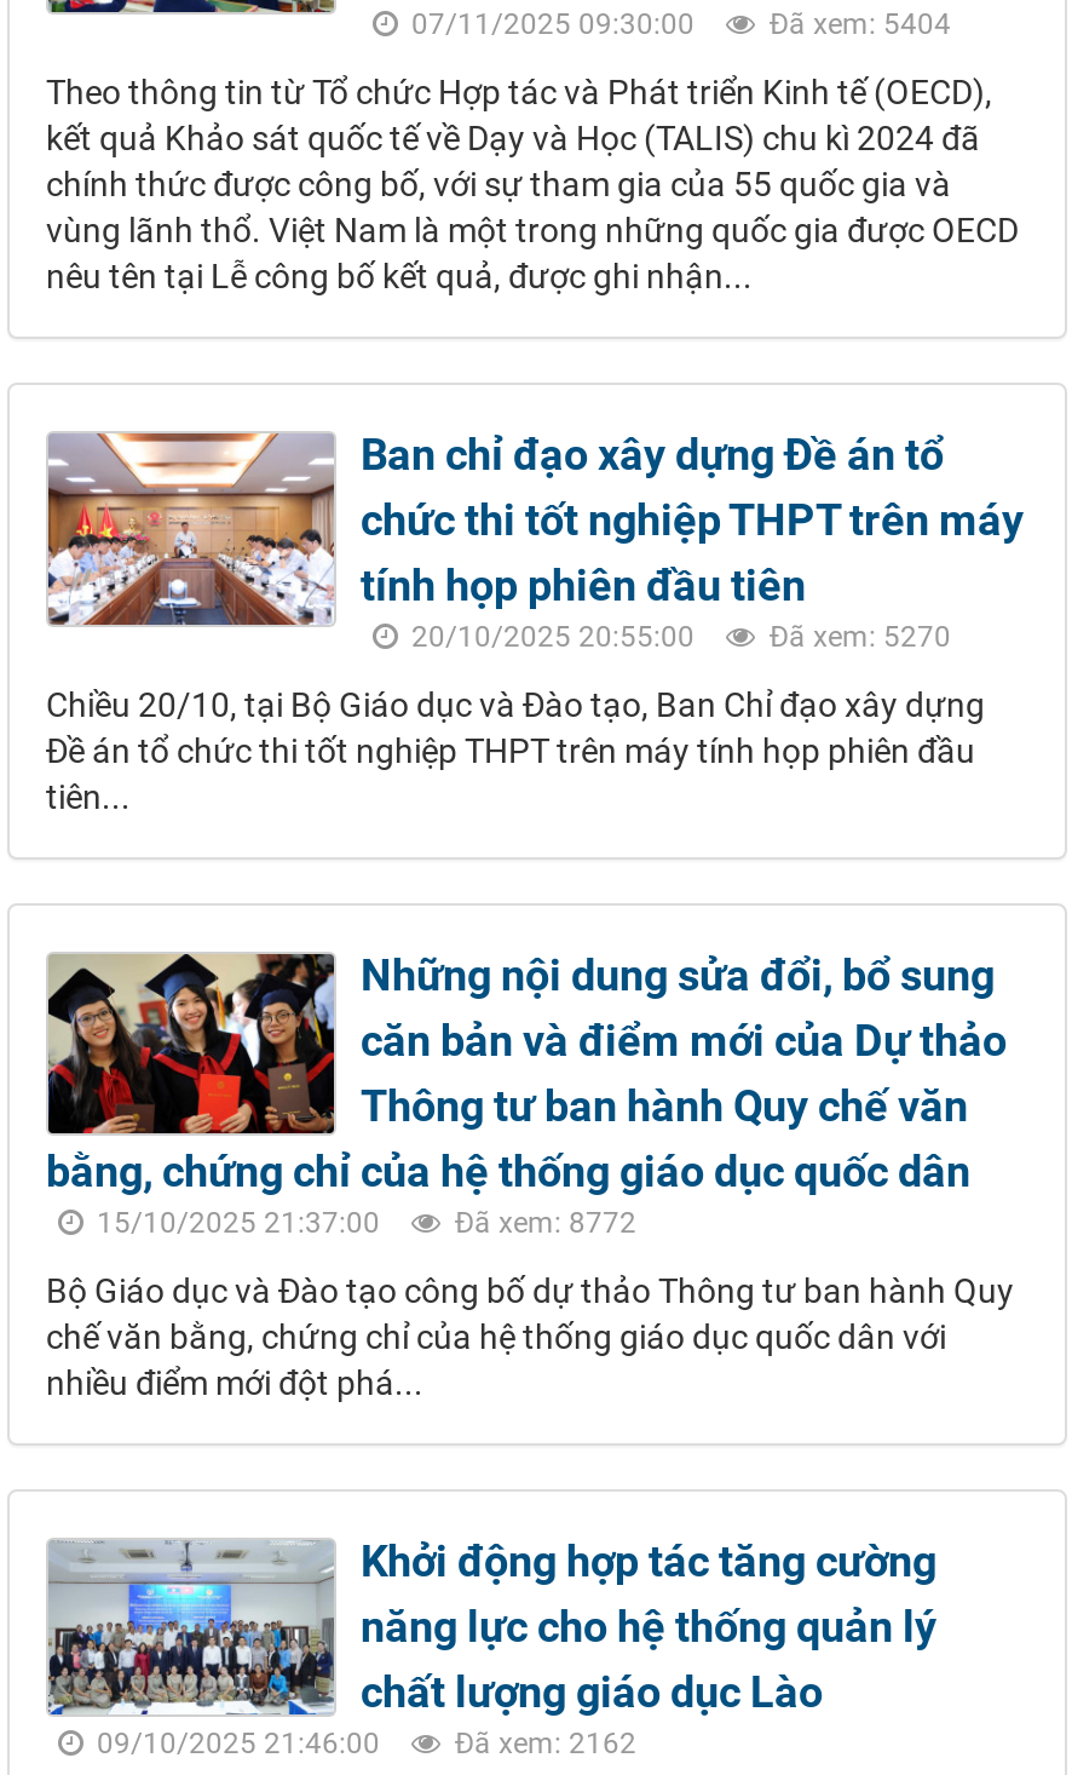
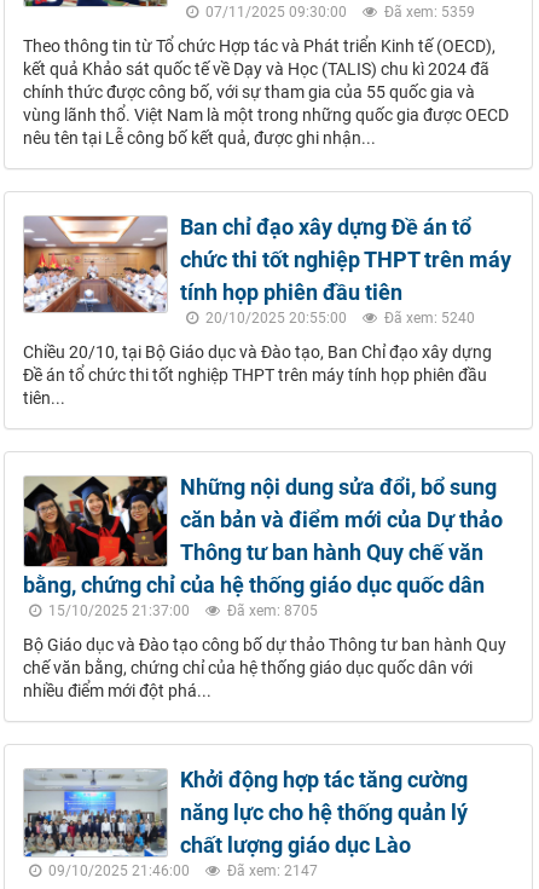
- 07/11/2025 09:30:00 Đã xem: 5404
+ 07/11/2025 09:30:00 Đã xem: 5359

- 20/10/2025 20:55:00 Đã xem: 5270
+ 20/10/2025 20:55:00 Đã xem: 5240

- 15/10/2025 21:37:00 Đã xem: 8772
+ 15/10/2025 21:37:00 Đã xem: 8705

- 09/10/2025 21:46:00 Đã xem: 2162
+ 09/10/2025 21:46:00 Đã xem: 2147
